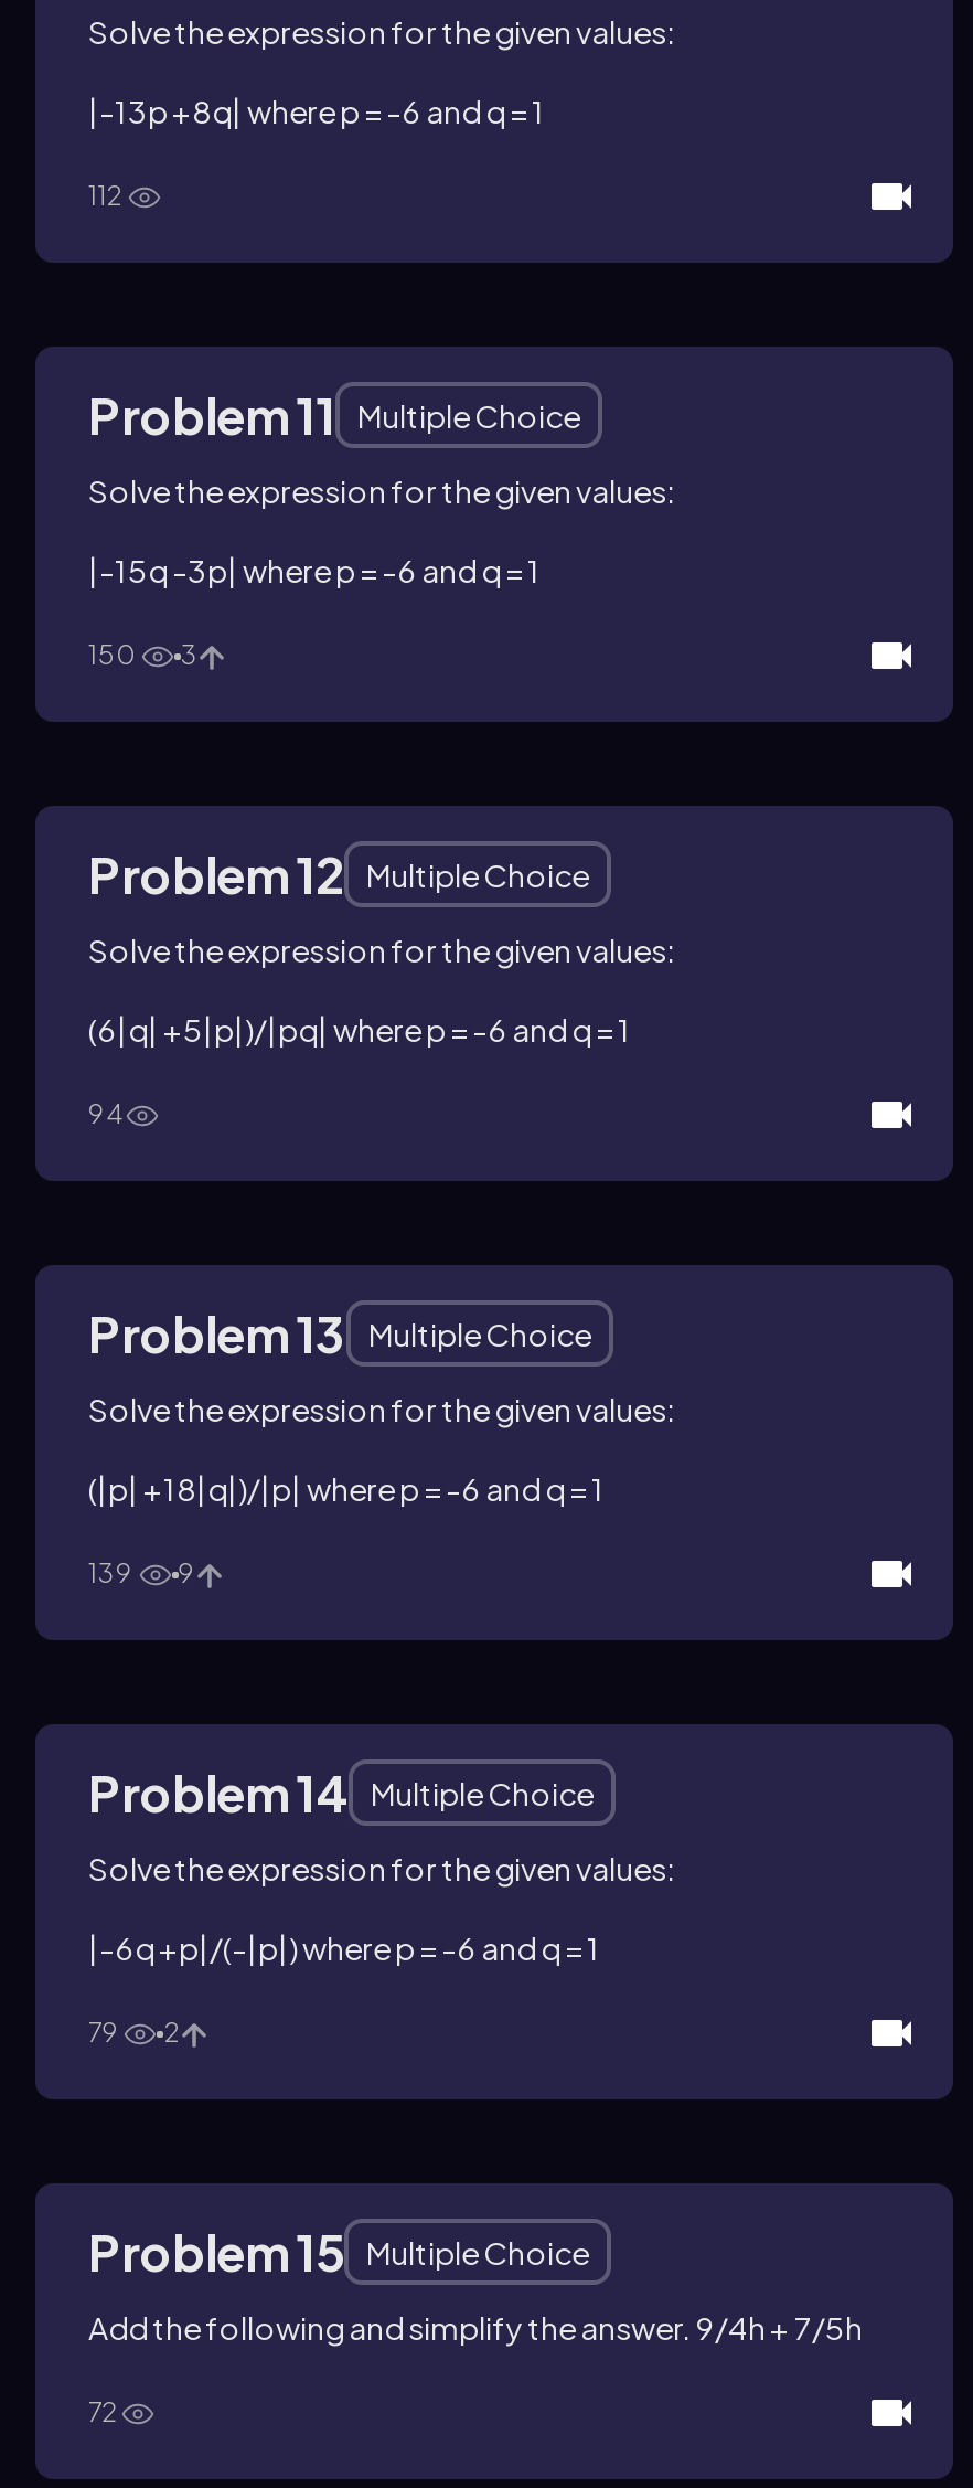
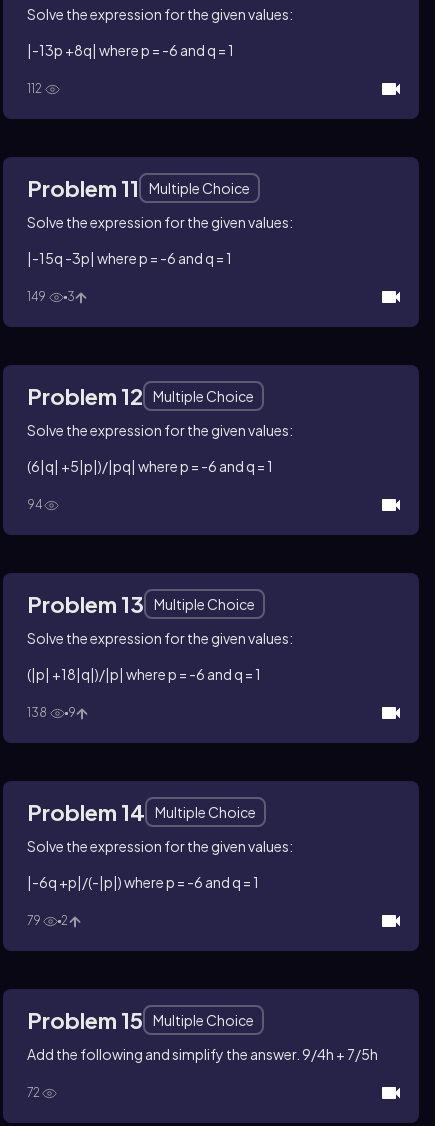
- 150
+ 149

- 139 9
+ 138 9
